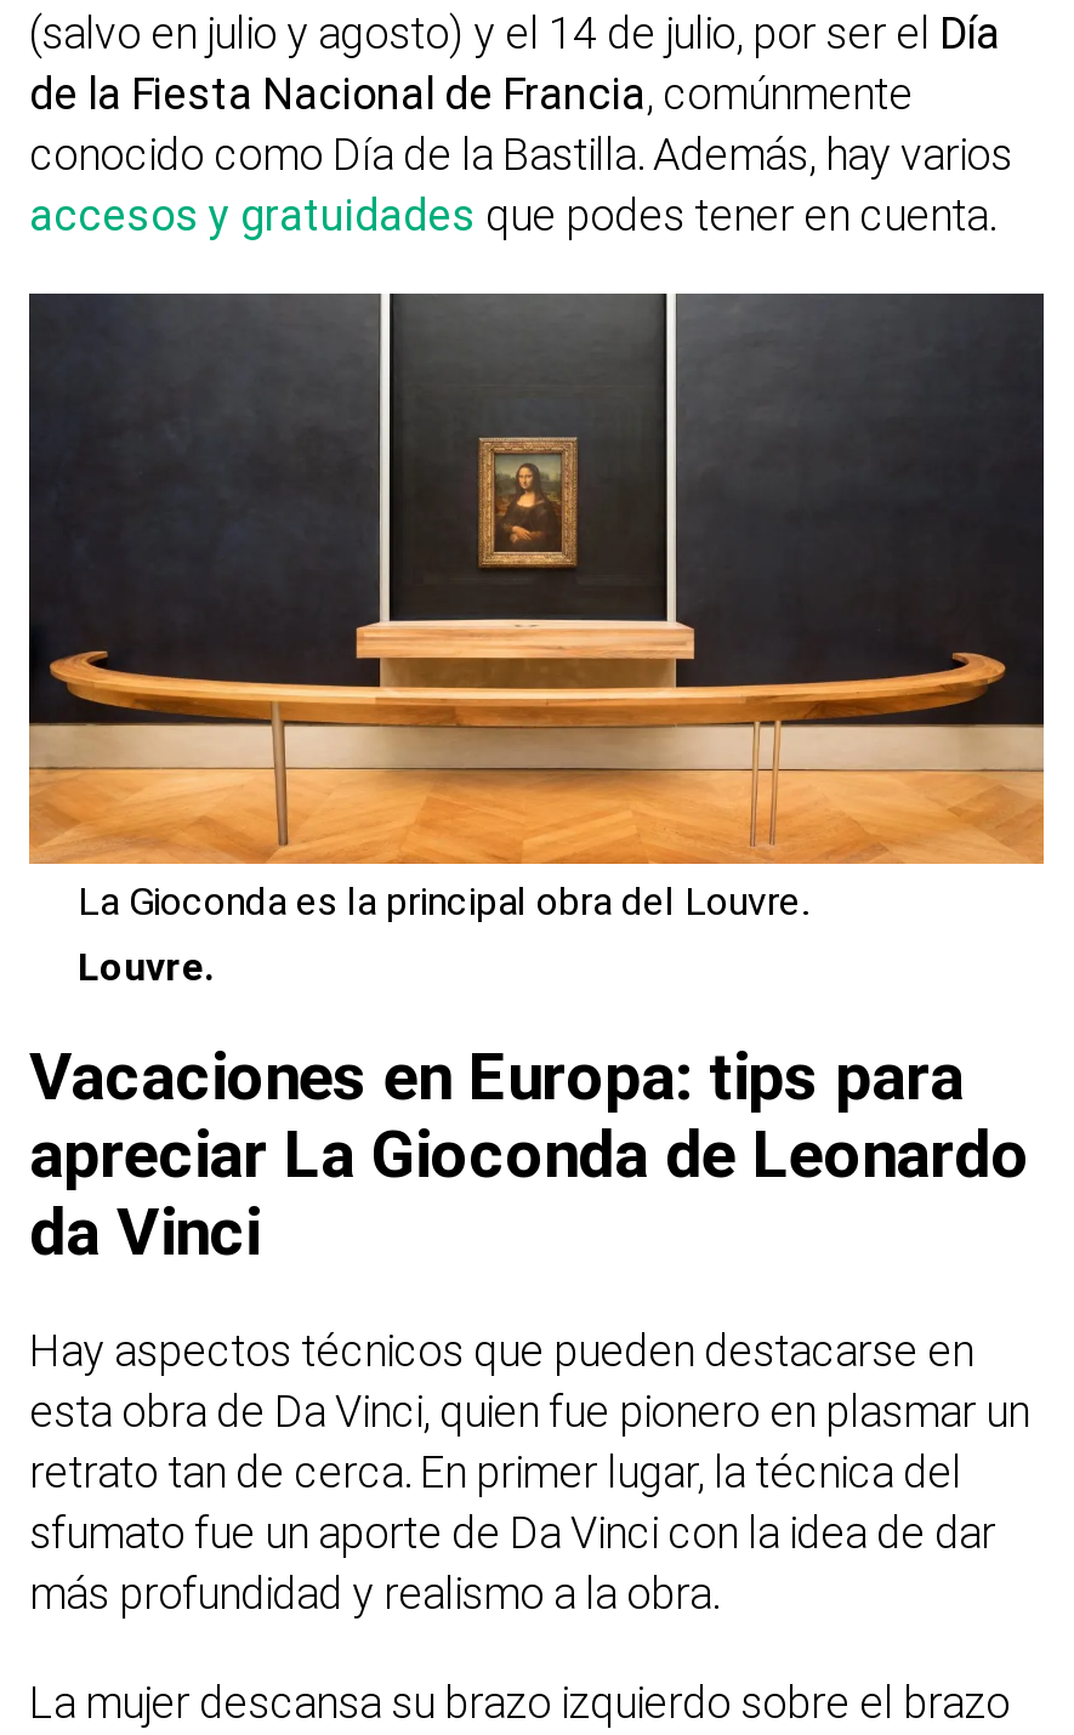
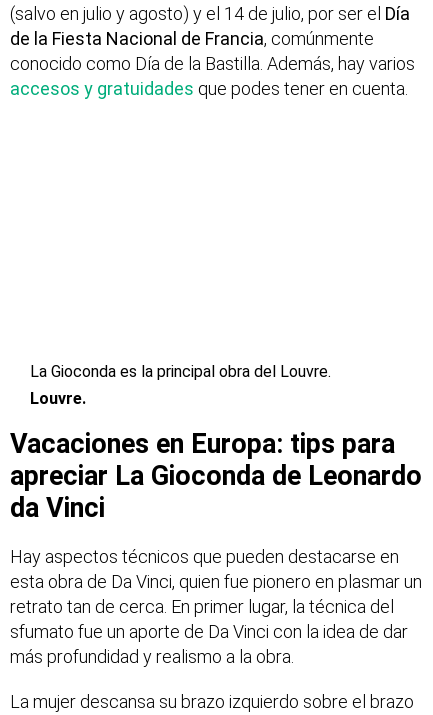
- [image]
